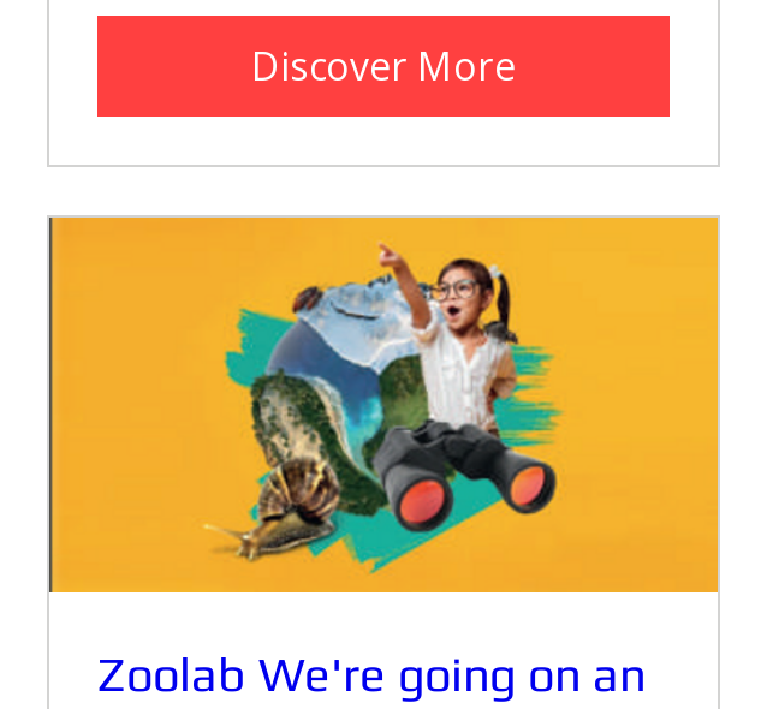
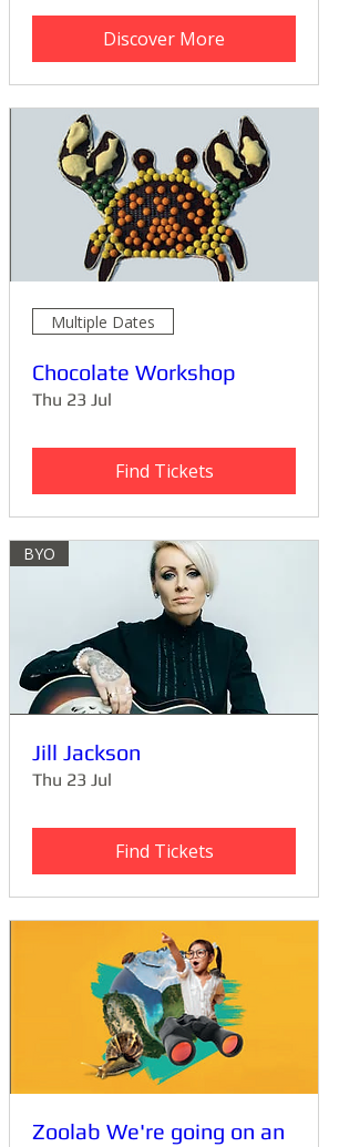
+ [image]
+ Jill Jackson
+ Thu 23 Jul
+ Find Tickets

+ [image]
+ Multiple Dates
+ Chocolate Workshop
+ Thu 23 Jul
+ Find Tickets
+ BYO
